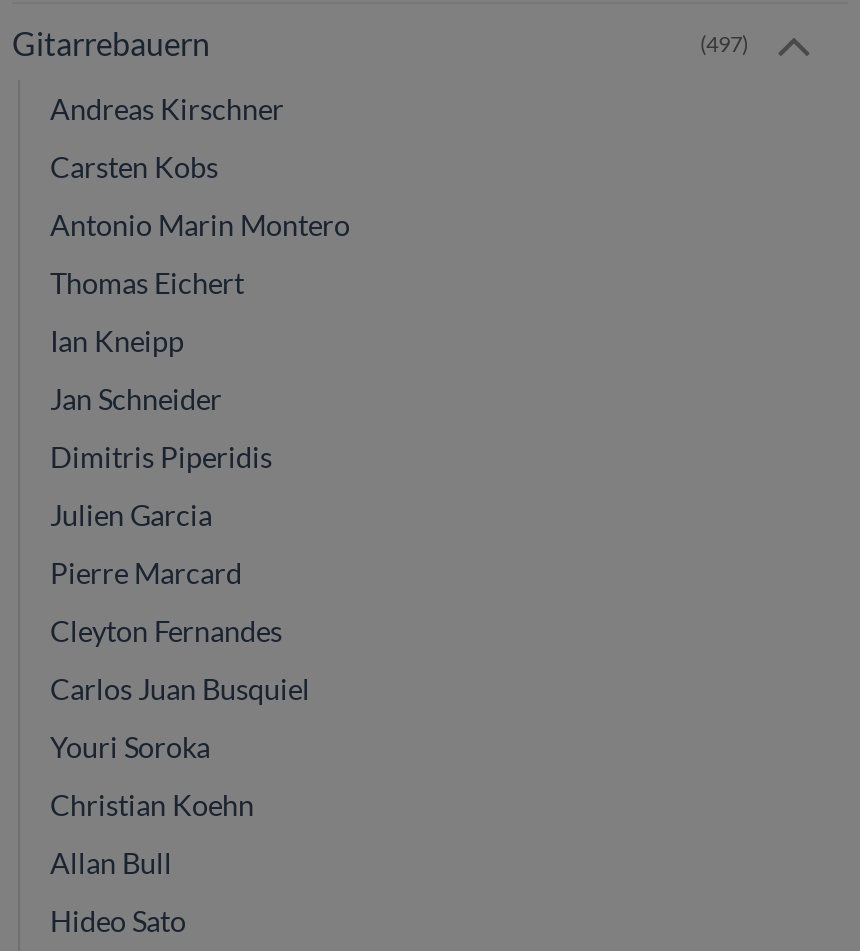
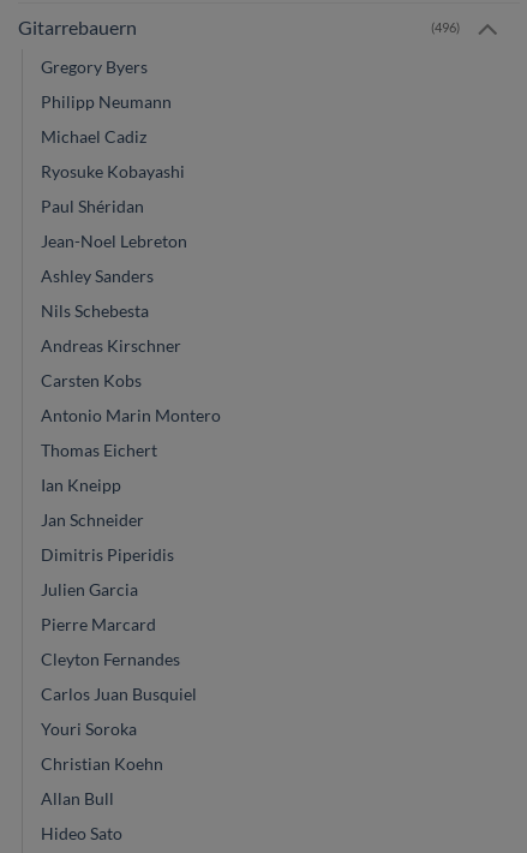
- (497)
+ (496)
+ Gregory Byers
+ Philipp Neumann
+ Michael Cadiz
+ Ryosuke Kobayashi
+ Paul Shéridan
+ Jean-Noel Lebreton
+ Ashley Sanders
+ Nils Schebesta
